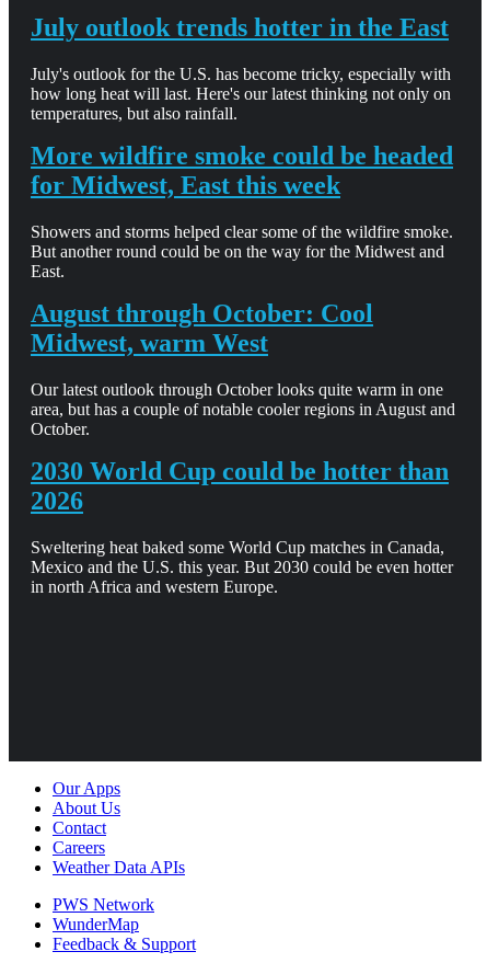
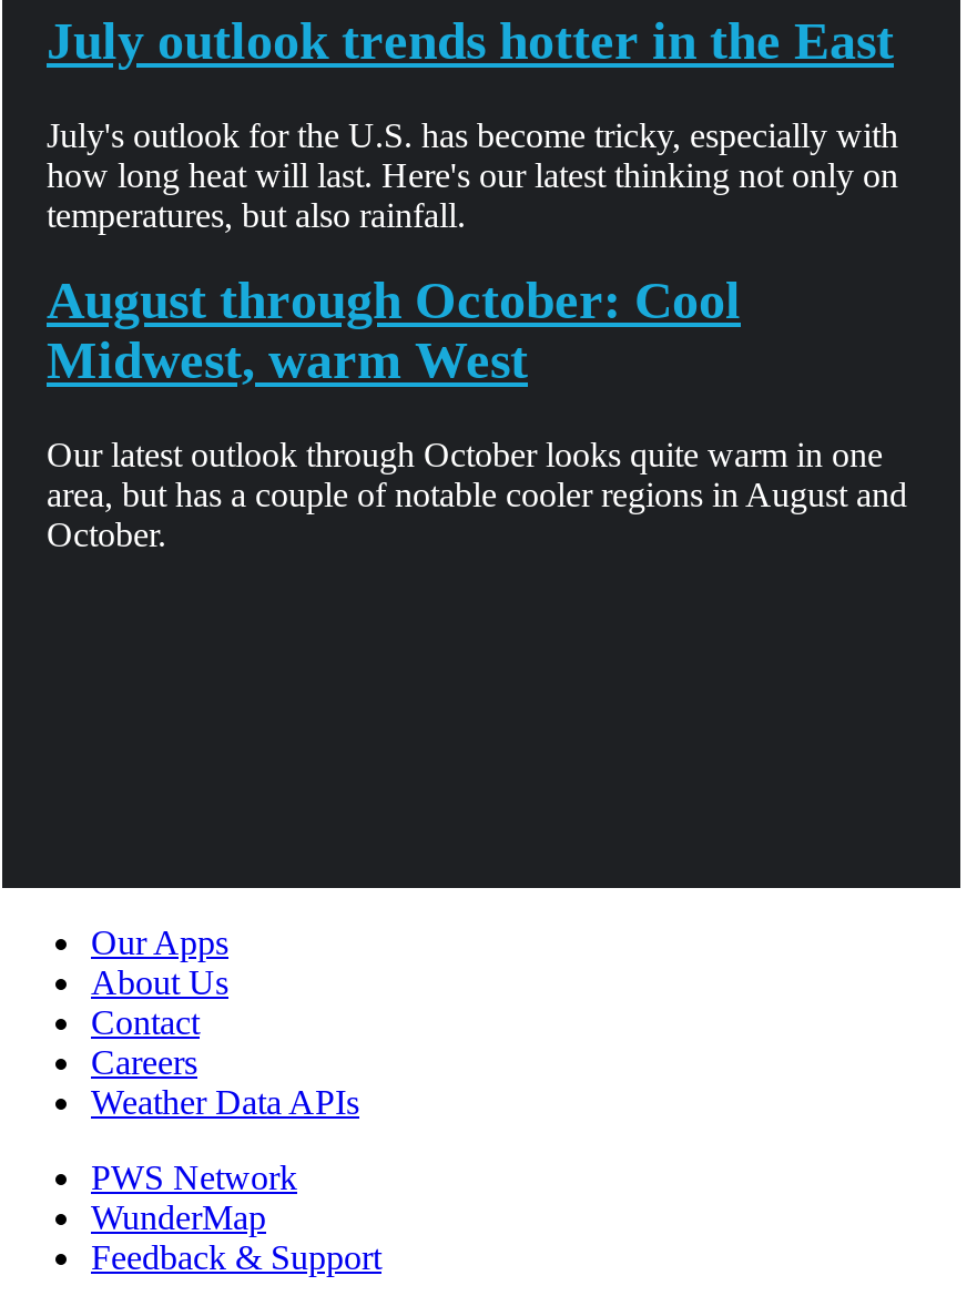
- More wildfire smoke could be headed
- for Midwest, East this week
- Showers and storms helped clear some of the wildfire smoke.
- But another round could be on the way for the Midwest and
- East.

- 2030 World Cup could be hotter than
- 2026
- Sweltering heat baked some World Cup matches in Canada,
- Mexico and the U.S. this year. But 2030 could be even hotter
- in north Africa and western Europe.
